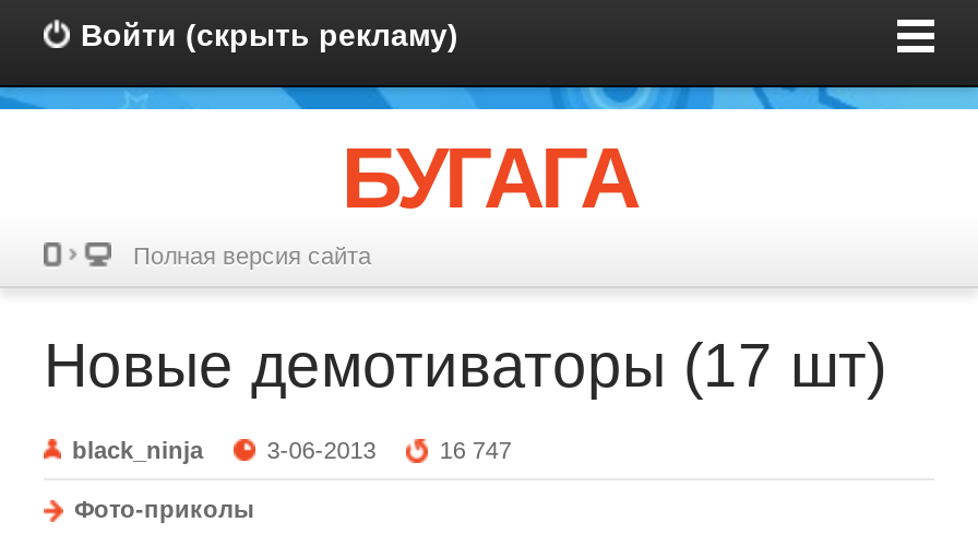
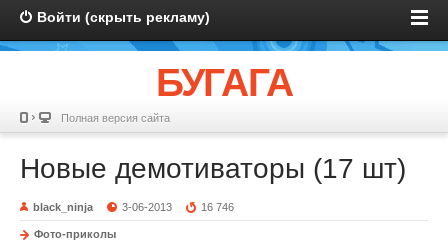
- 16 747
+ 16 746
